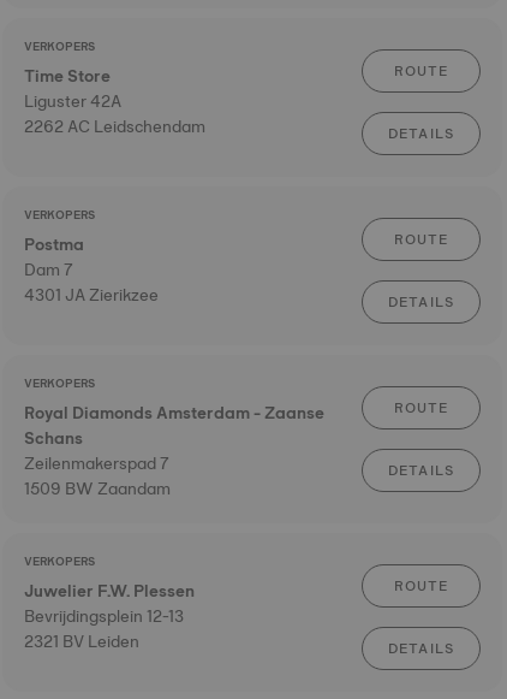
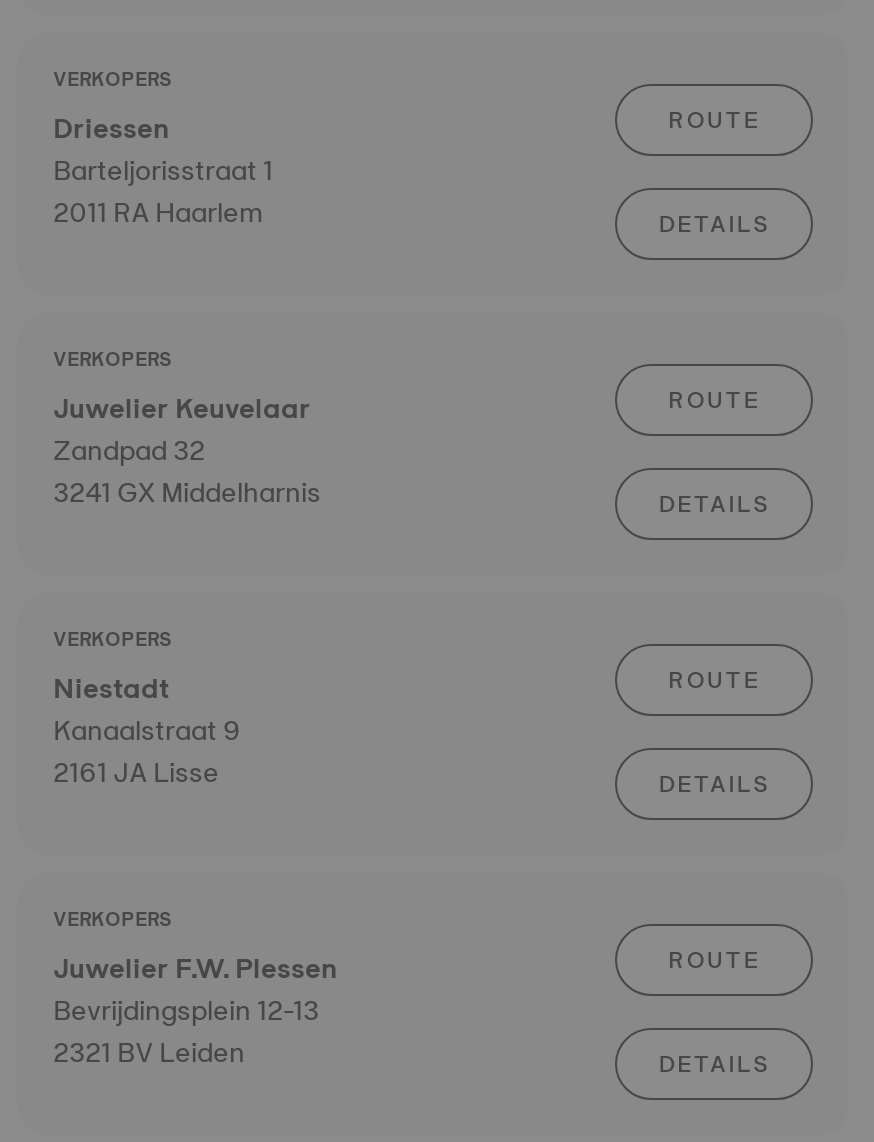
- Time Store
- Liguster 42A
- 2262 AC Leidschendam
+ Driessen
+ Barteljorisstraat 1
+ 2011 RA Haarlem

- Postma
- Dam 7
- 4301 JA Zierikzee
+ Juwelier Keuvelaar
+ Zandpad 32
+ 3241 GX Middelharnis

- Royal Diamonds Amsterdam - Zaanse
- Schans
- Zeilenmakerspad 7
- 1509 BW Zaandam
+ Niestadt
+ Kanaalstraat 9
+ 2161 JA Lisse
